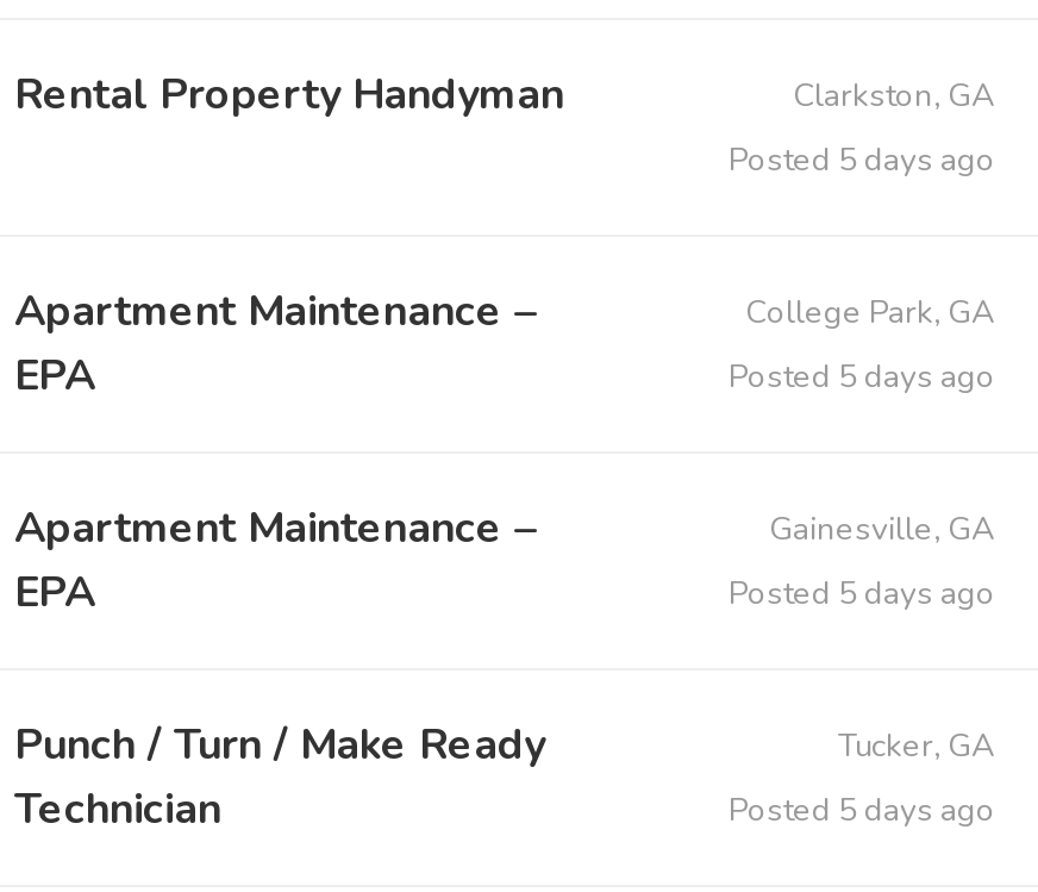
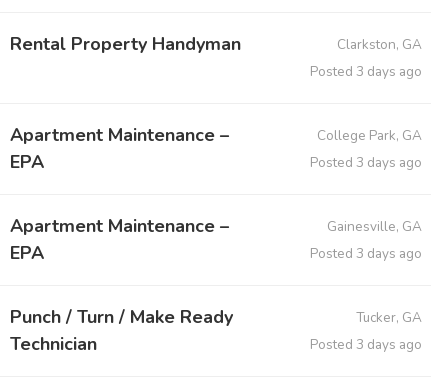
- Posted 5 days ago
+ Posted 3 days ago

- Posted 5 days ago
+ Posted 3 days ago

- Posted 5 days ago
+ Posted 3 days ago

- Posted 5 days ago
+ Posted 3 days ago
